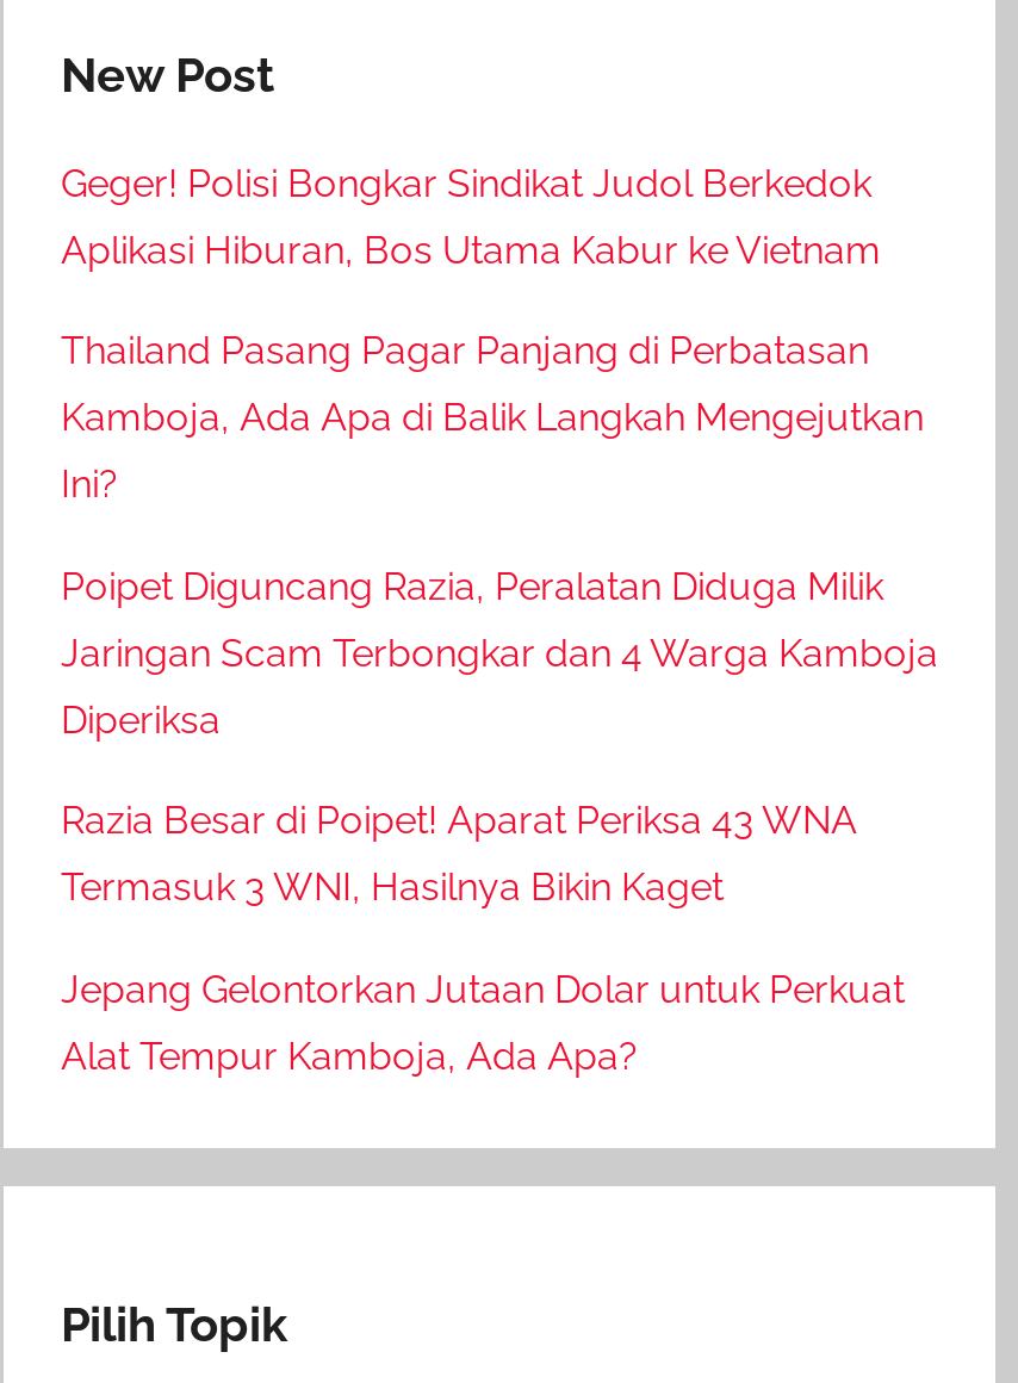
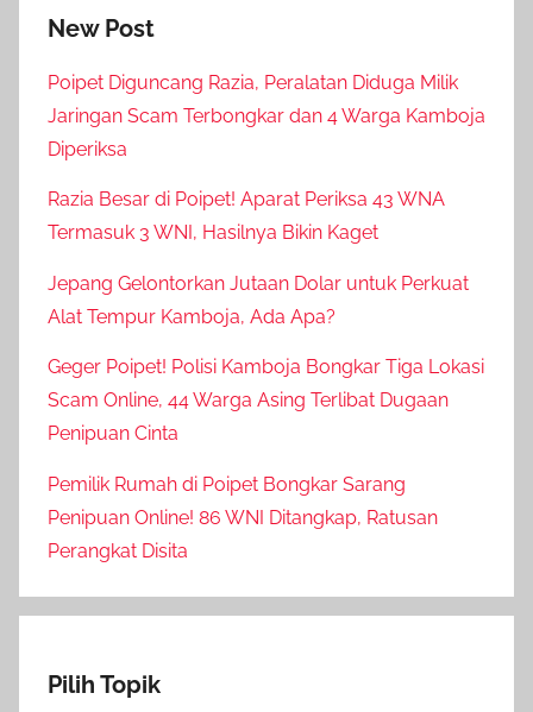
- Geger! Polisi Bongkar Sindikat Judol Berkedok
- Aplikasi Hiburan, Bos Utama Kabur ke Vietnam
- Thailand Pasang Pagar Panjang di Perbatasan
- Kamboja, Ada Apa di Balik Langkah Mengejutkan
- Ini?

moved up: Poipet Diguncang Razia, Peralatan Diduga Milik | Jaringan Scam Terbongkar dan 4 Warga Kamboja | Diperiksa | Razia Besar di Poipet! Aparat Periksa 43 WNA | Termasuk 3 WNI, Hasilnya Bikin Kaget | Jepang Gelontorkan Jutaan Dolar untuk Perkuat | Alat Tempur Kamboja, Ada Apa?

+ Geger Poipet! Polisi Kamboja Bongkar Tiga Lokasi
+ Scam Online, 44 Warga Asing Terlibat Dugaan
+ Penipuan Cinta
+ Pemilik Rumah di Poipet Bongkar Sarang
+ Penipuan Online! 86 WNI Ditangkap, Ratusan
+ Perangkat Disita
